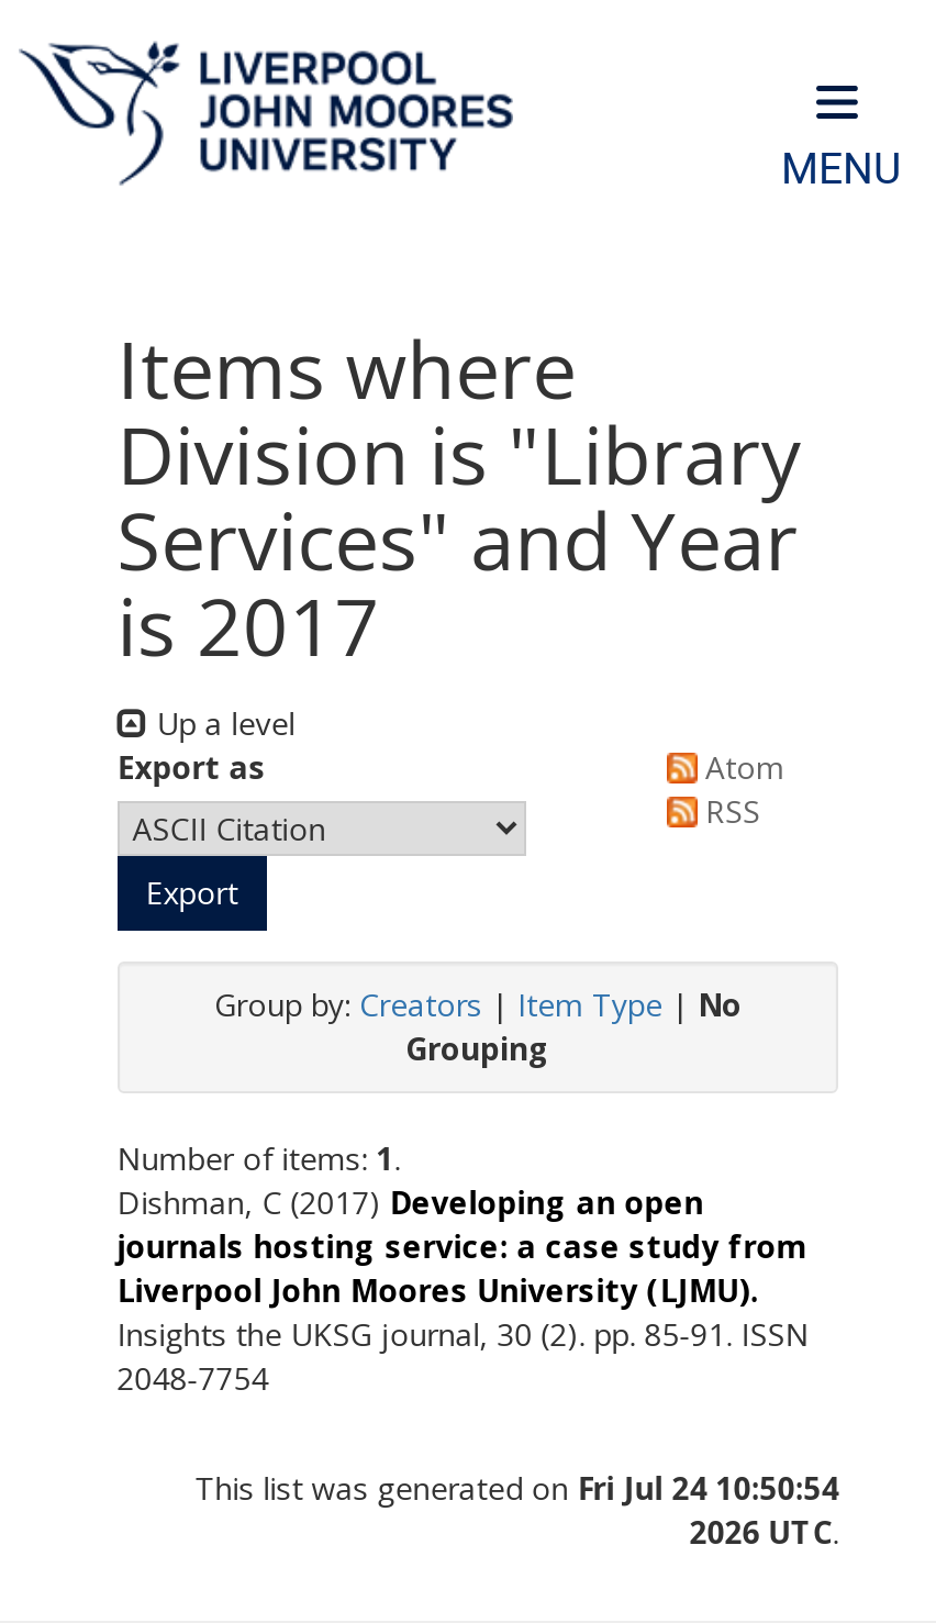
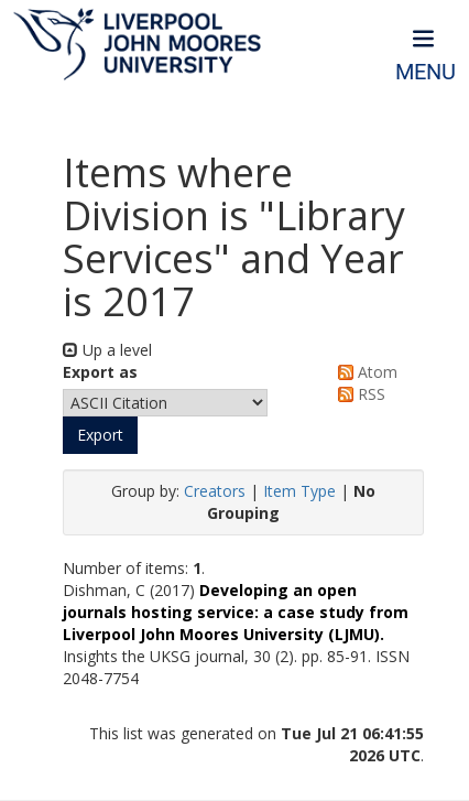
- This list was generated on Fri Jul 24 10:50:54
+ This list was generated on Tue Jul 21 06:41:55
